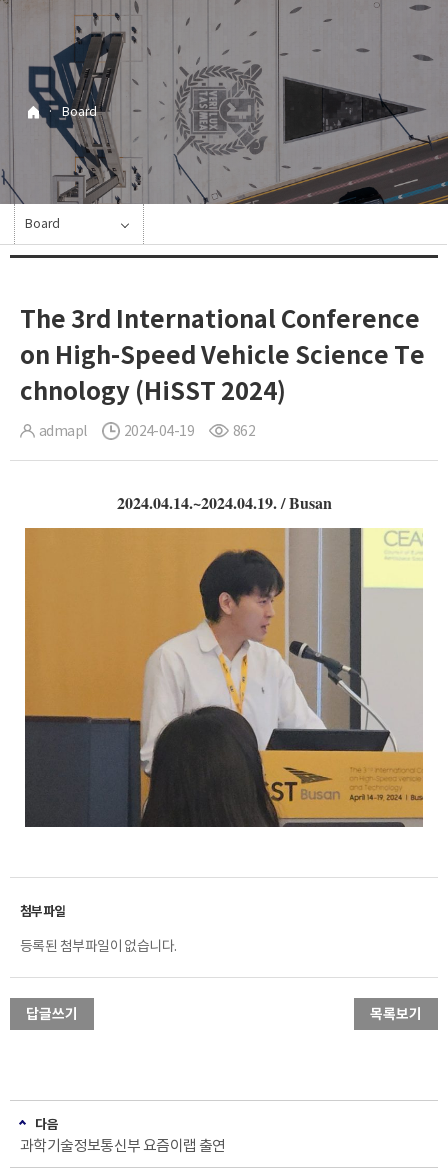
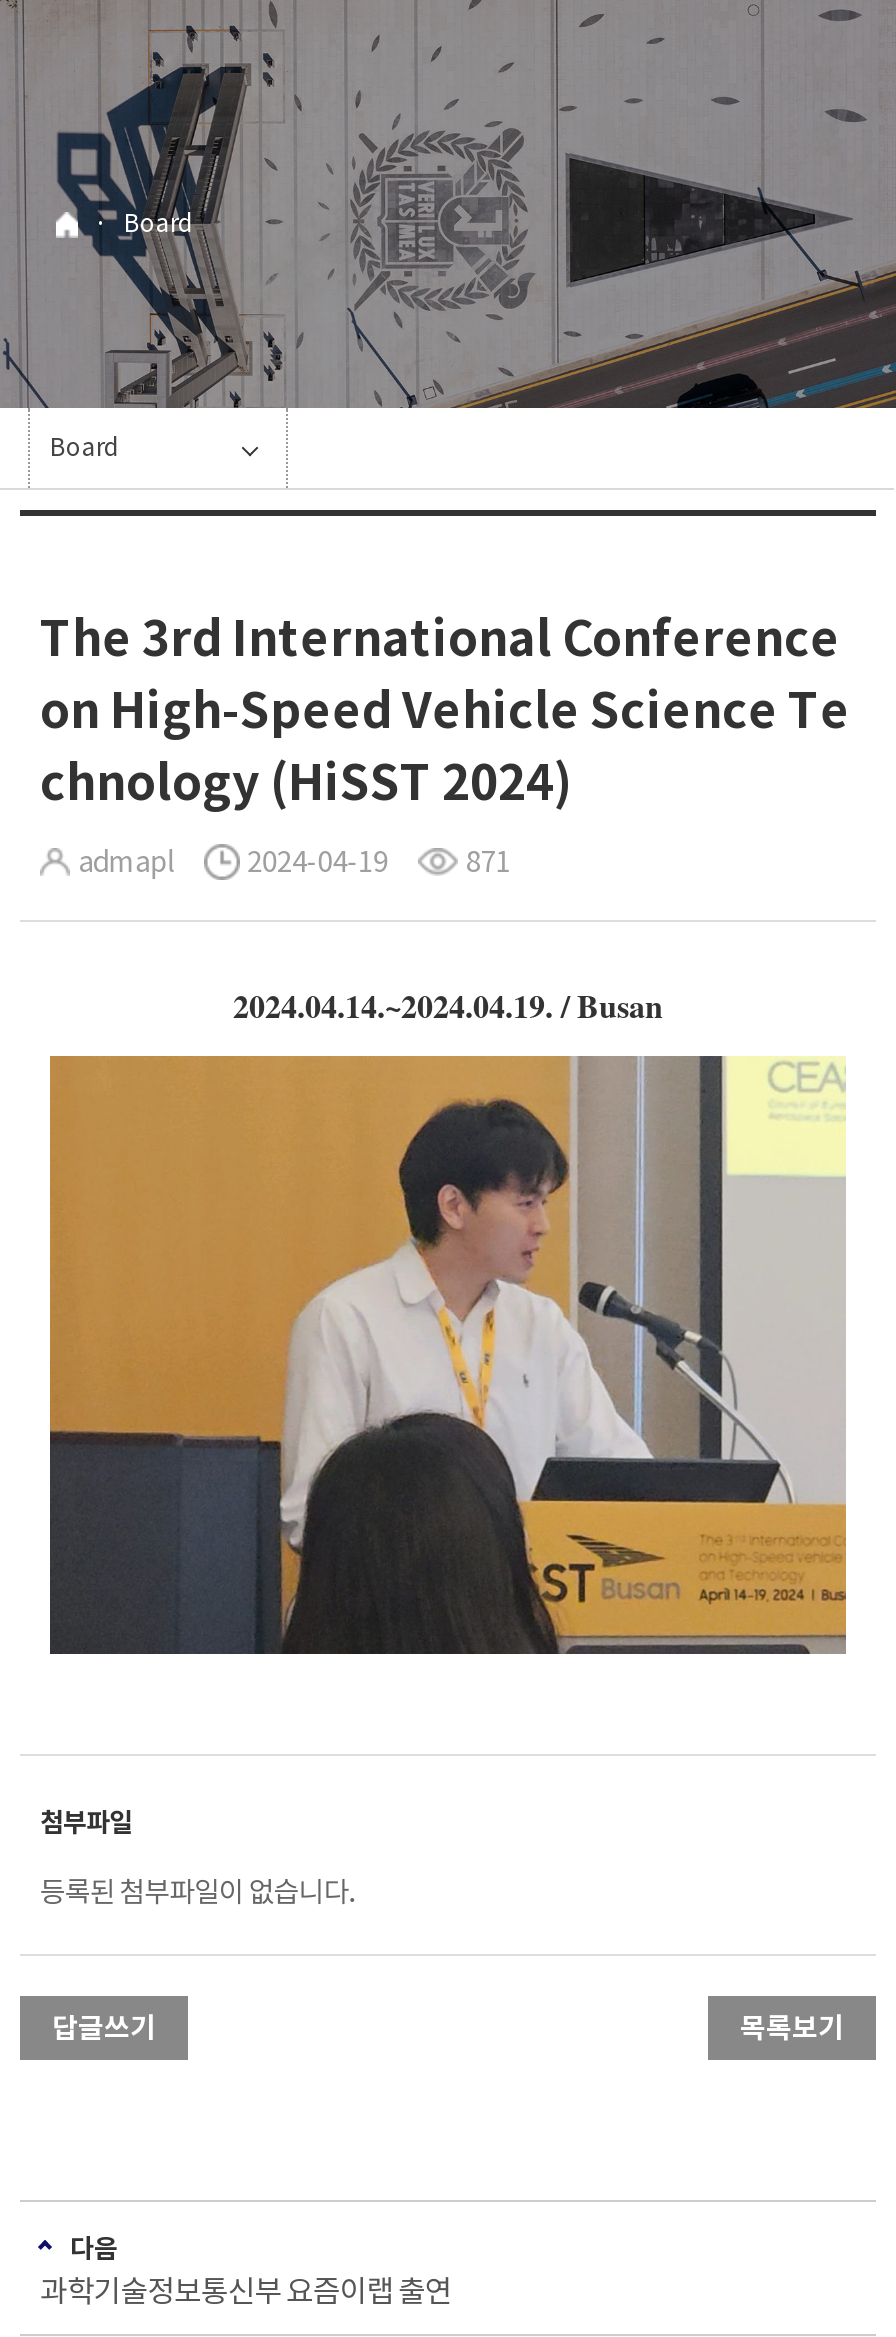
- 862
+ 871
